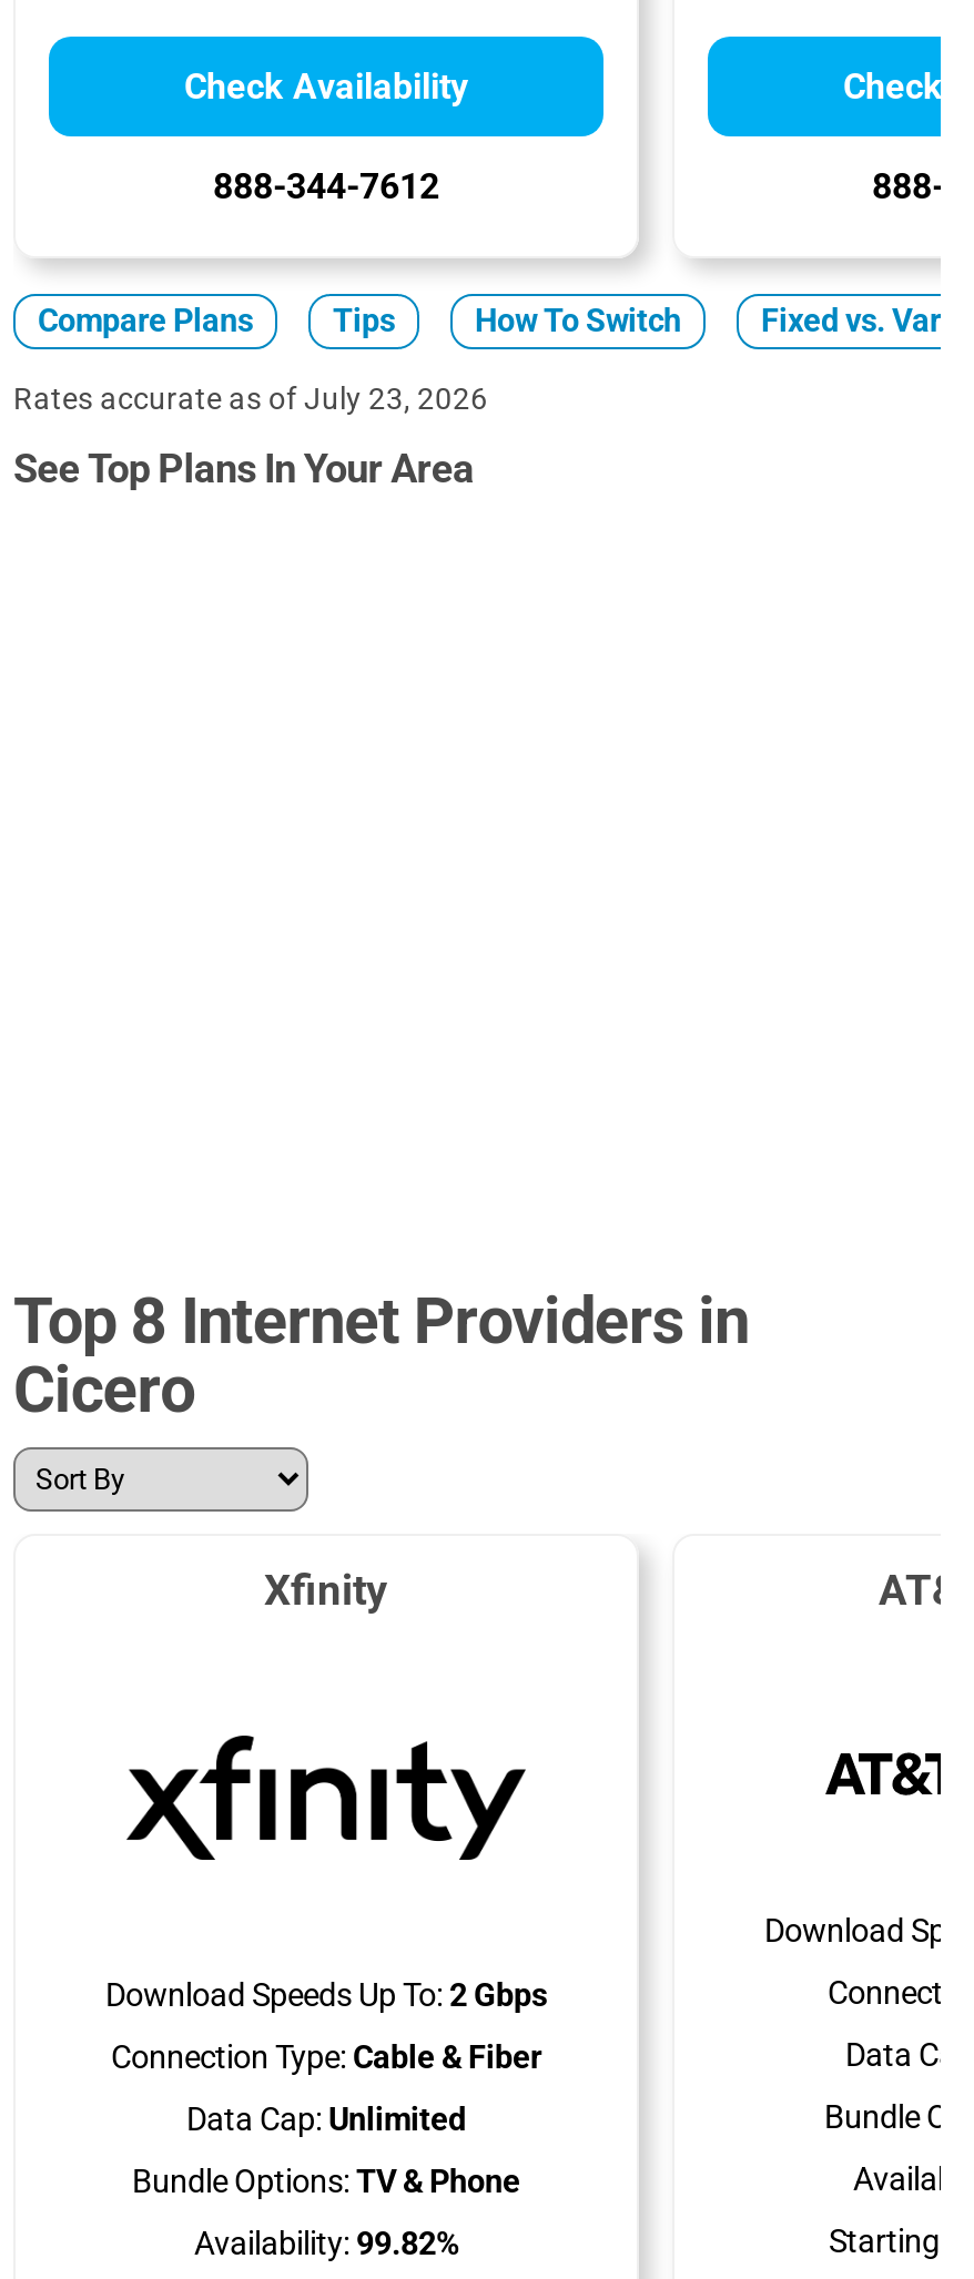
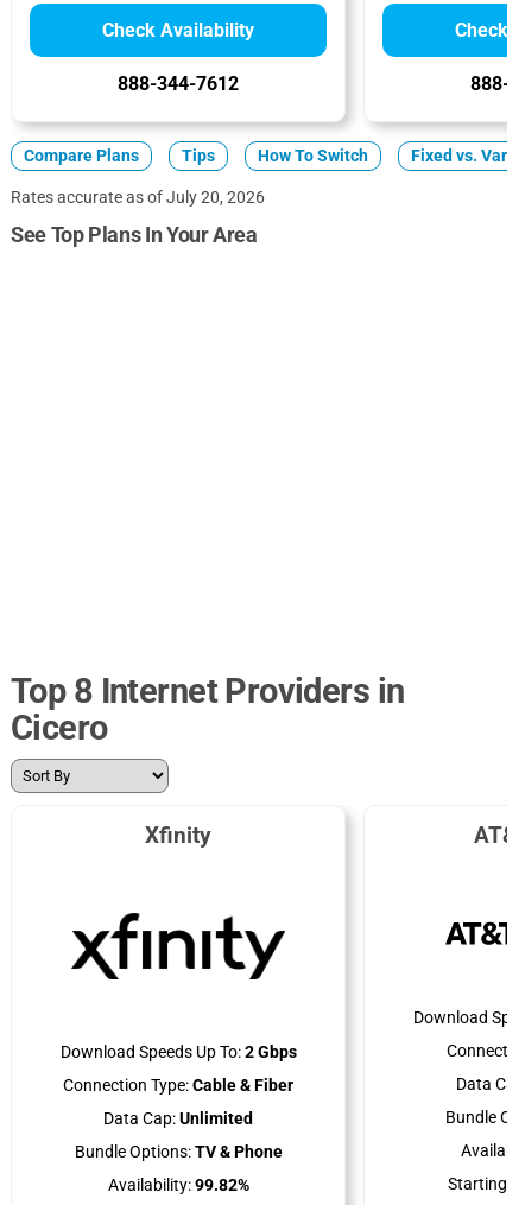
- Rates accurate as of July 23, 2026
+ Rates accurate as of July 20, 2026
